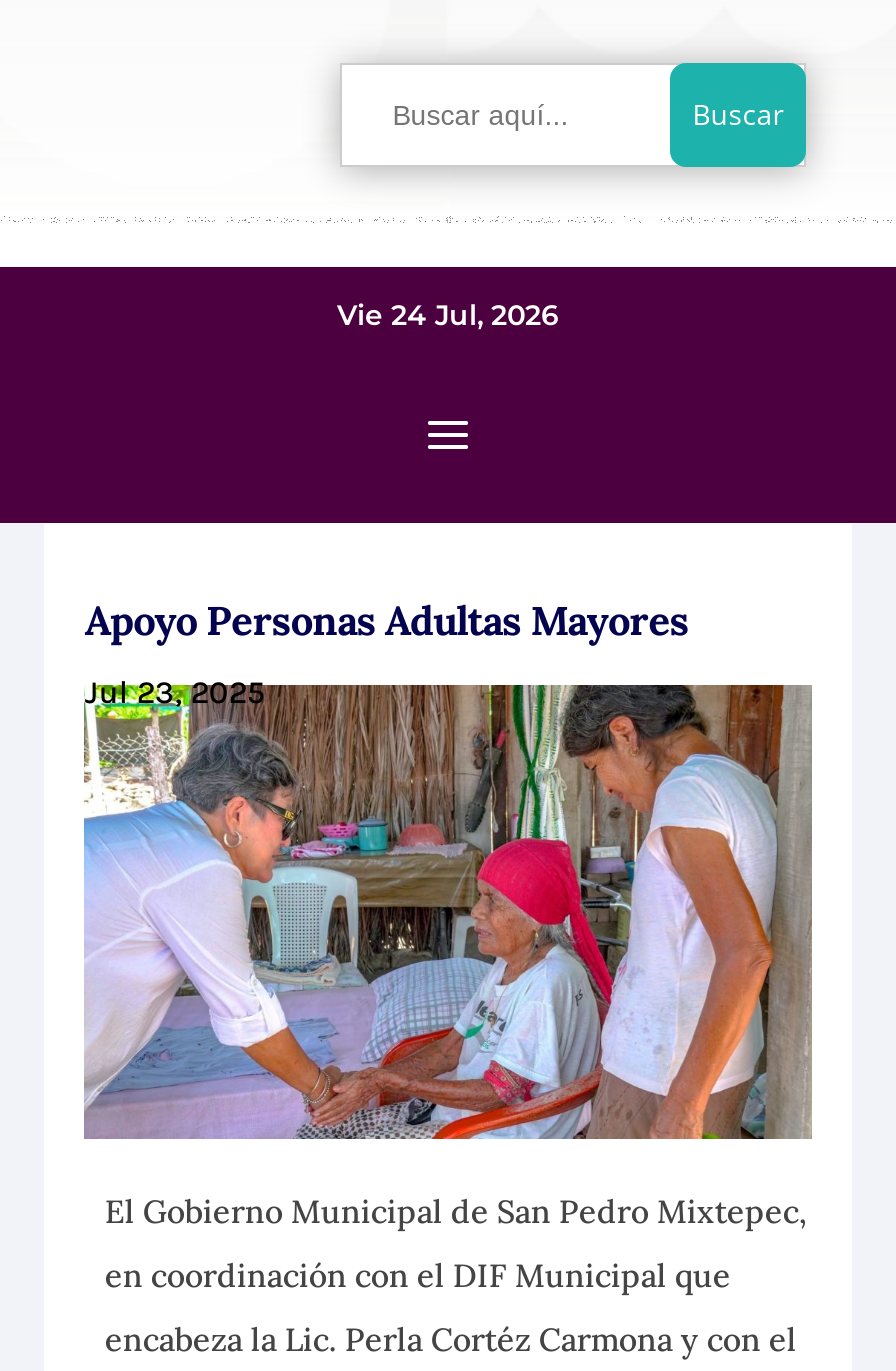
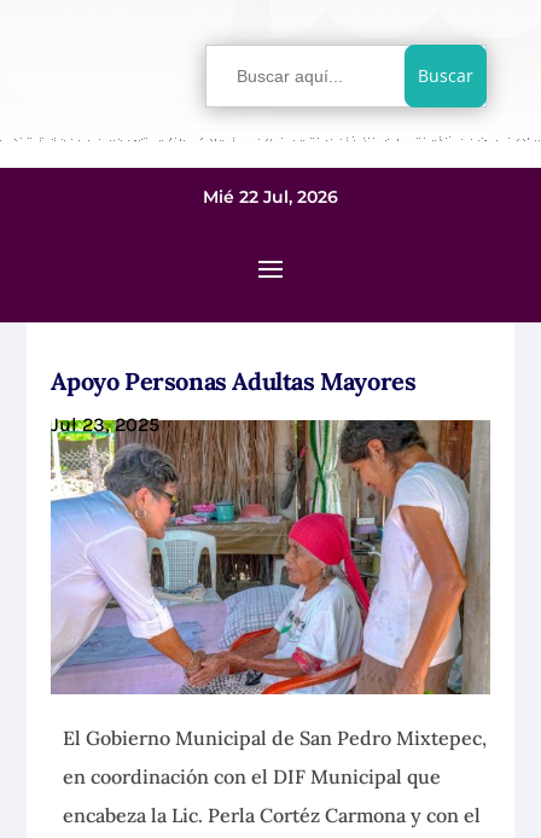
- Vie 24 Jul, 2026
+ Mié 22 Jul, 2026
